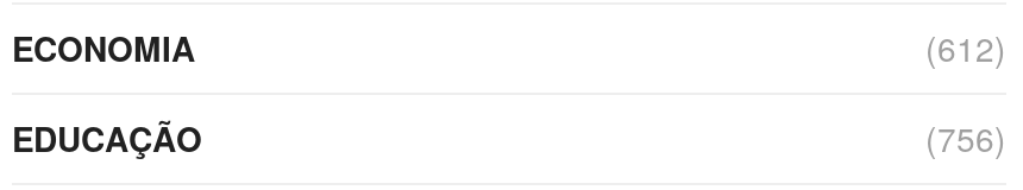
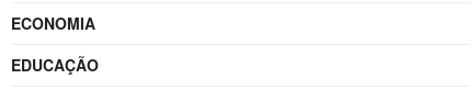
- (612)

- (756)
